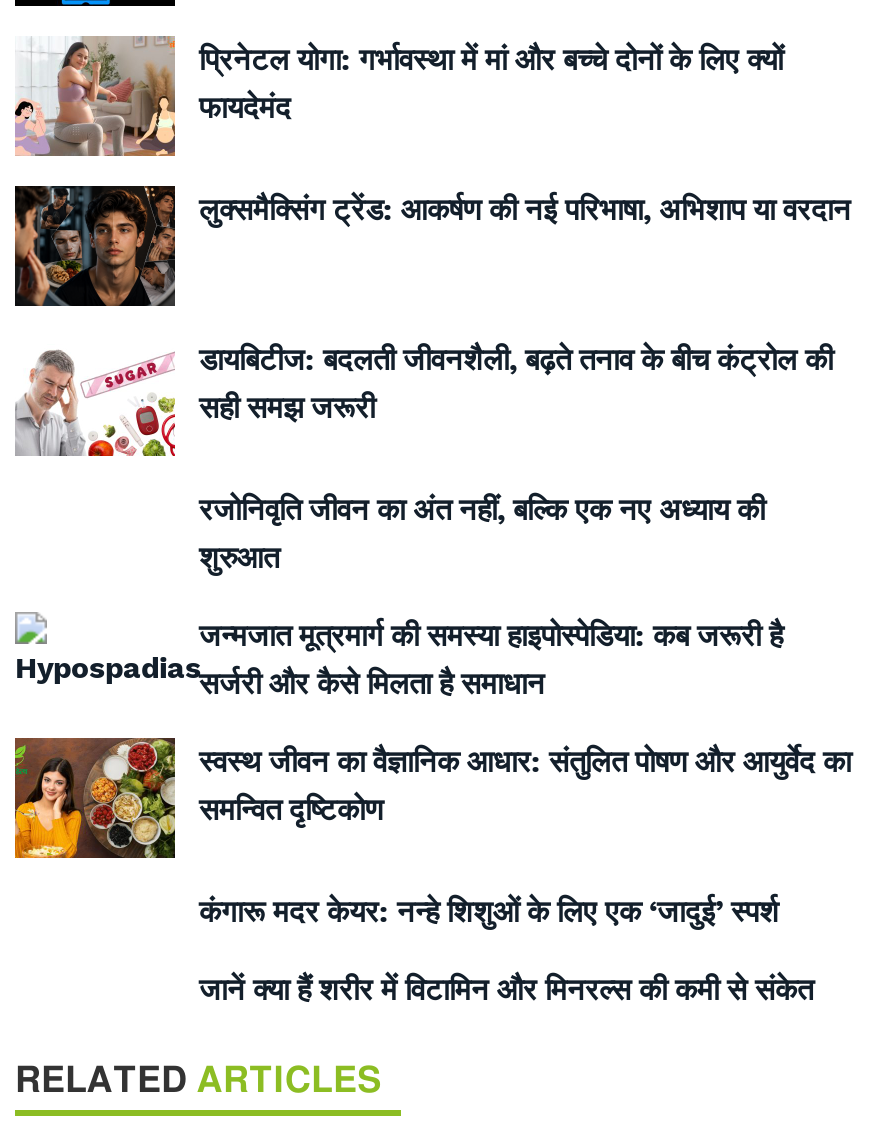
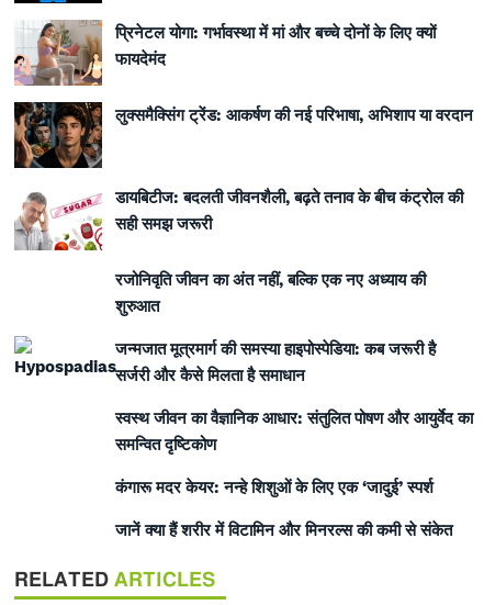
- [image]
